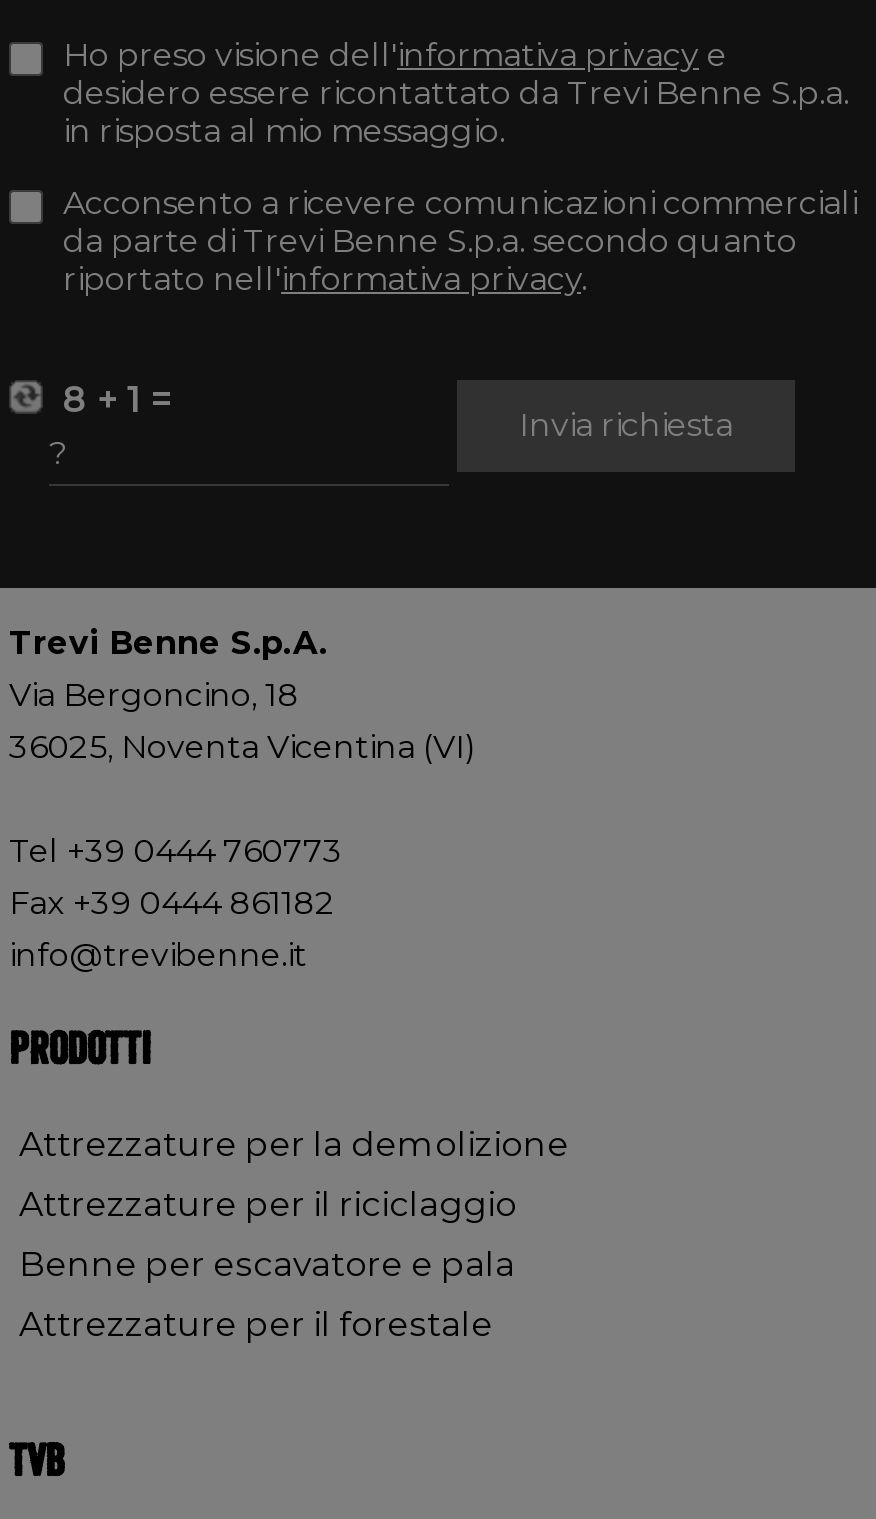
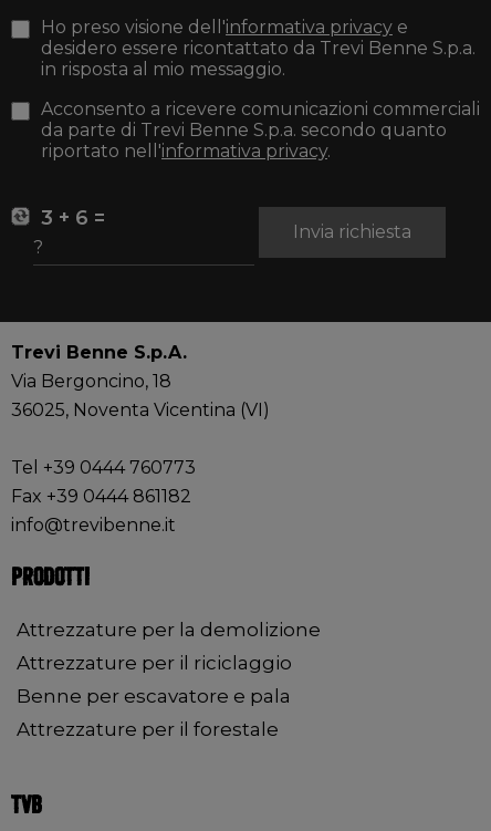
- 8 + 1 =
+ 3 + 6 =
